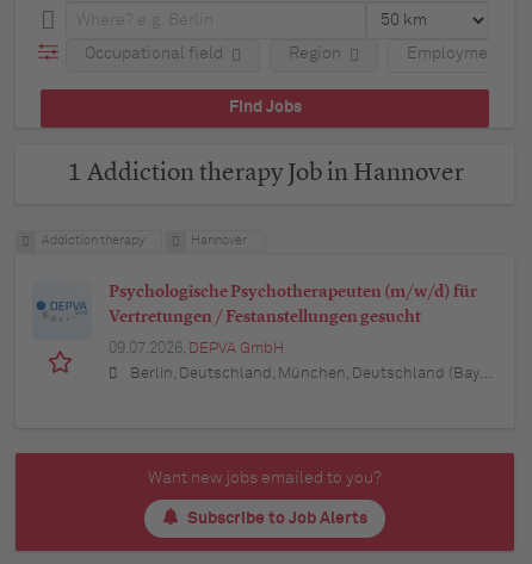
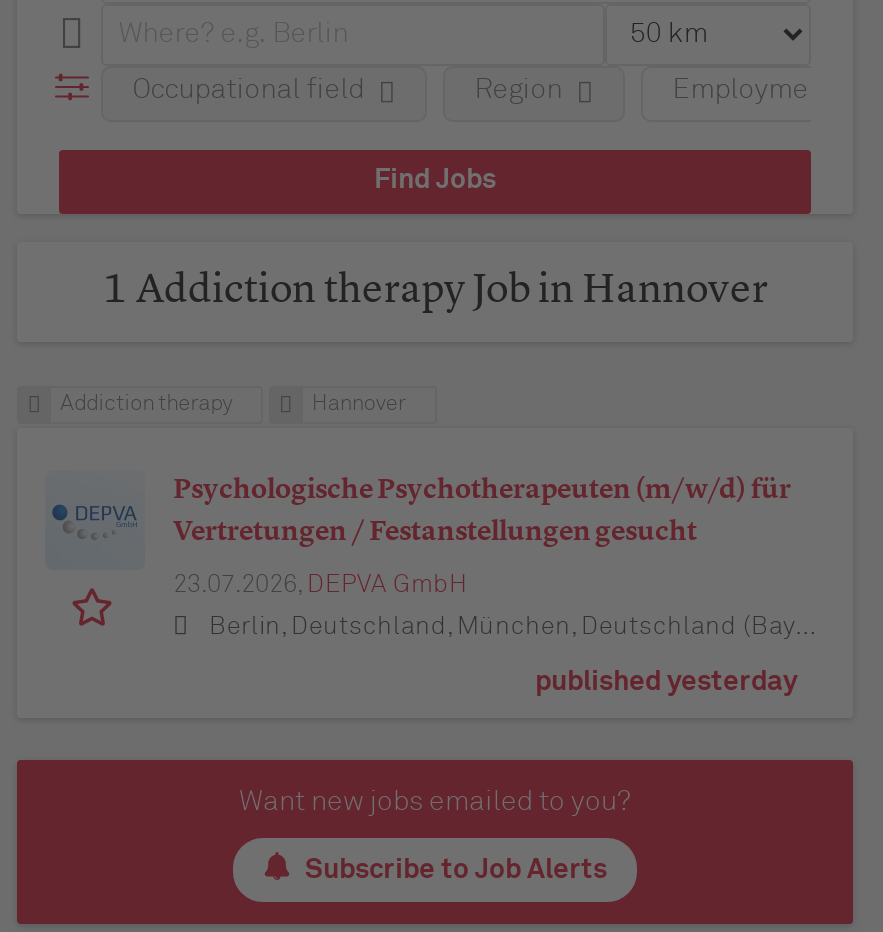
- 09.07.2026, DEPVA GmbH
+ 23.07.2026, DEPVA GmbH

+ published yesterday
